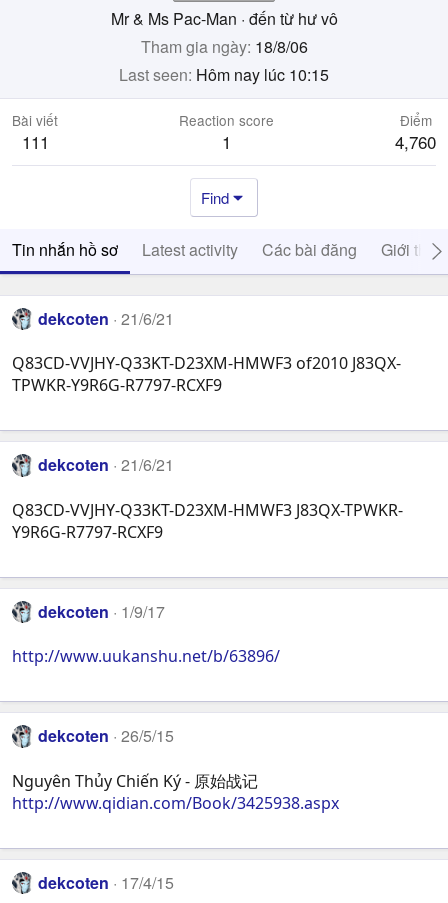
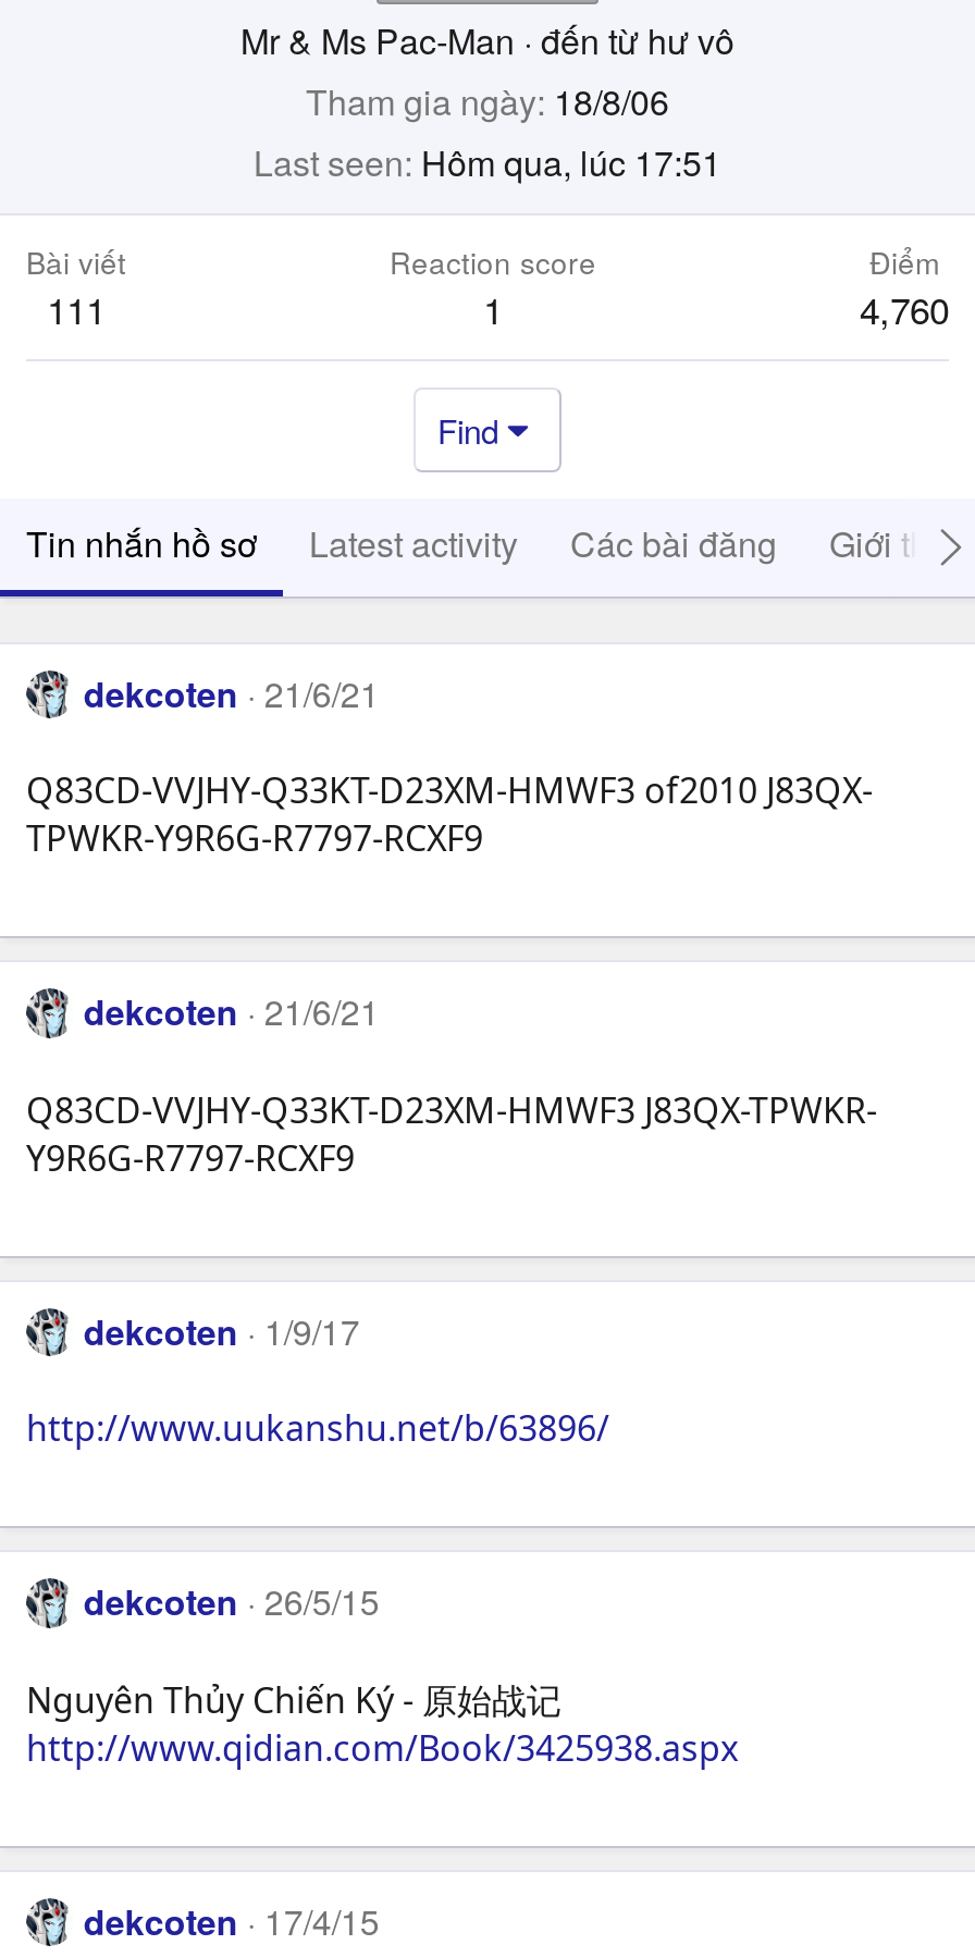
- Last seen Hôm nay lúc 10:15
+ Last seen Hôm qua, lúc 17:51
